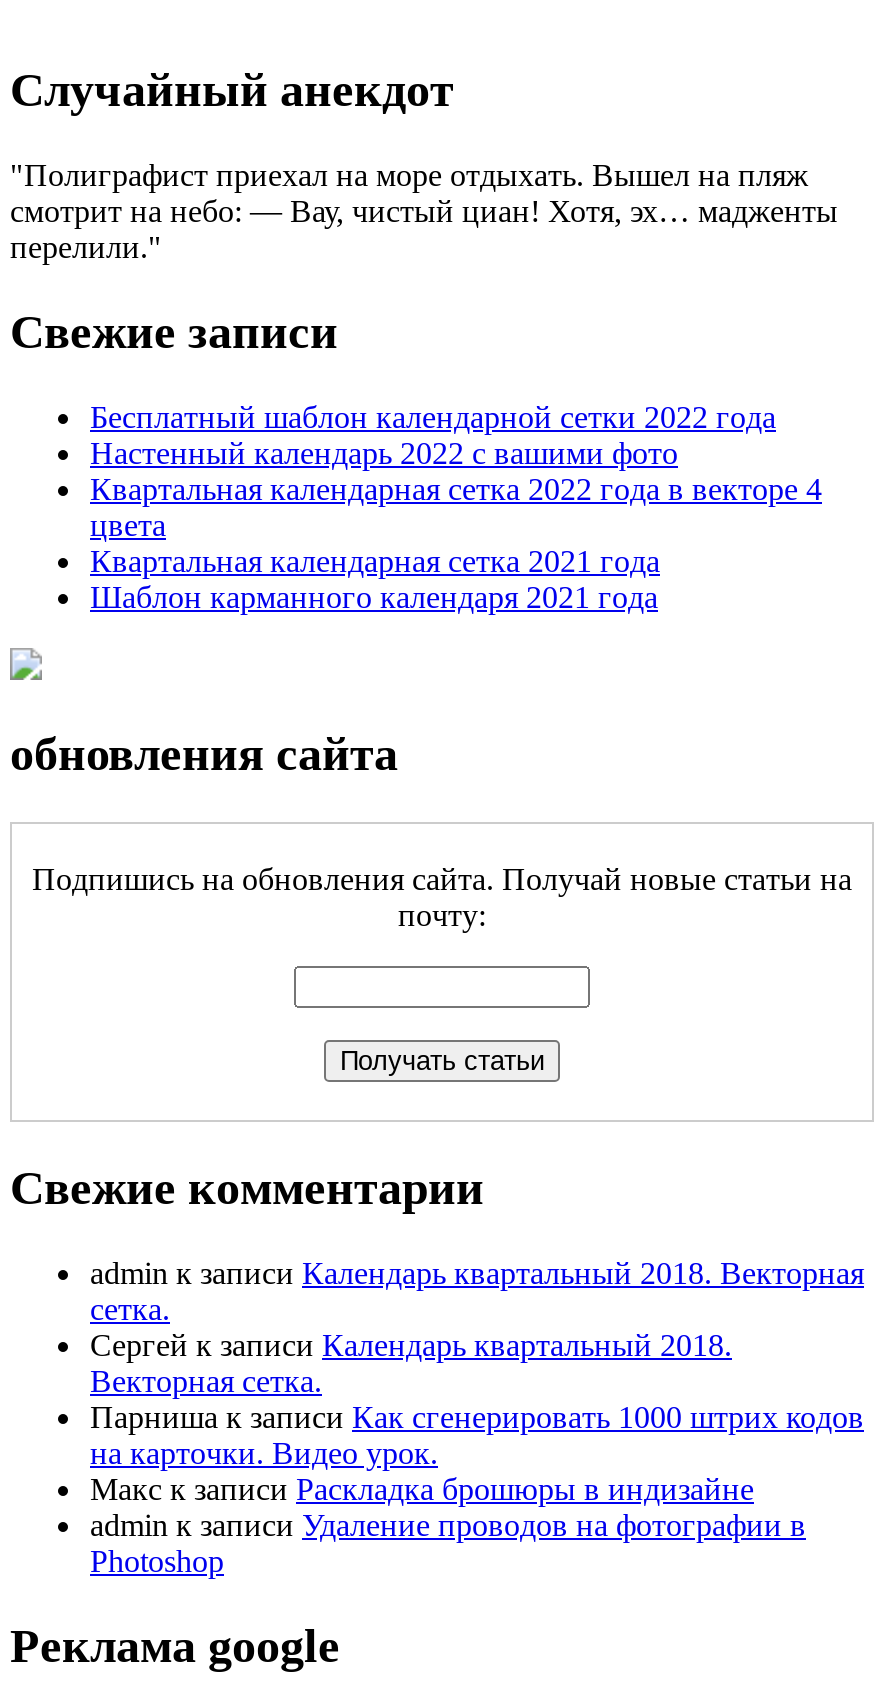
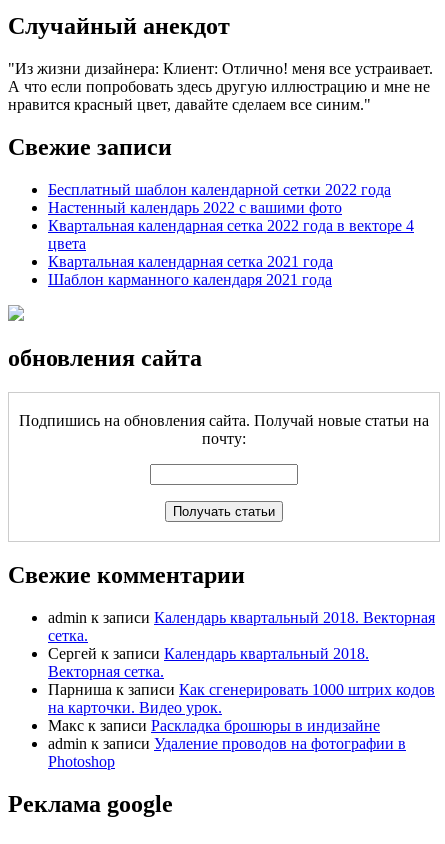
- Полиграфист приехал на море отдыхать. Вышел на пляж
- смотрит на небо: — Вау, чистый циан! Хотя, эх… мадженты
- перелили.
+ Из жизни дизайнера: Клиент: Отлично! меня все устраивает.
+ А что если попробовать здесь другую иллюстрацию и мне не
+ нравится красный цвет, давайте сделаем все синим.
